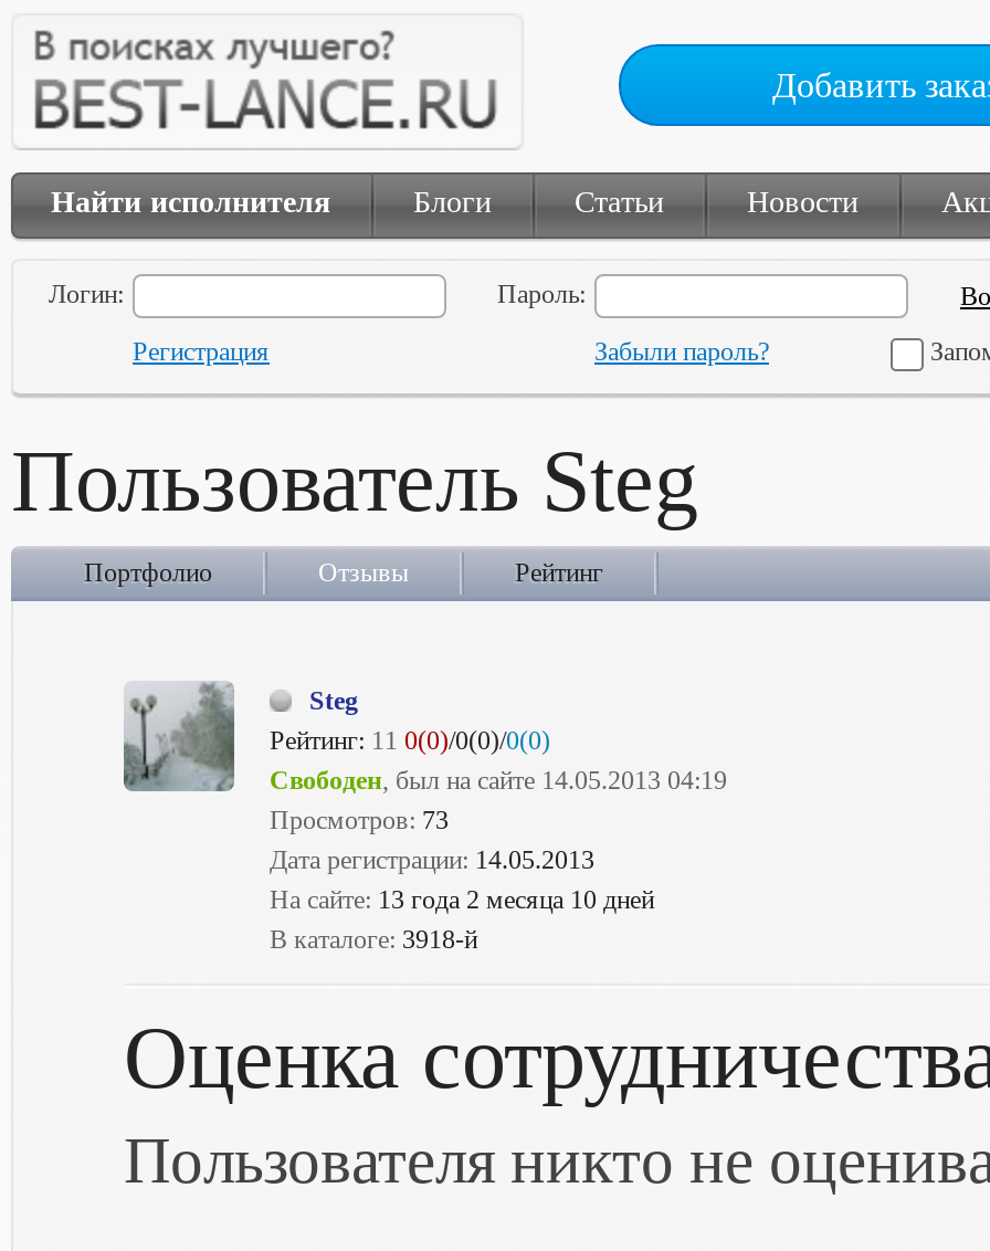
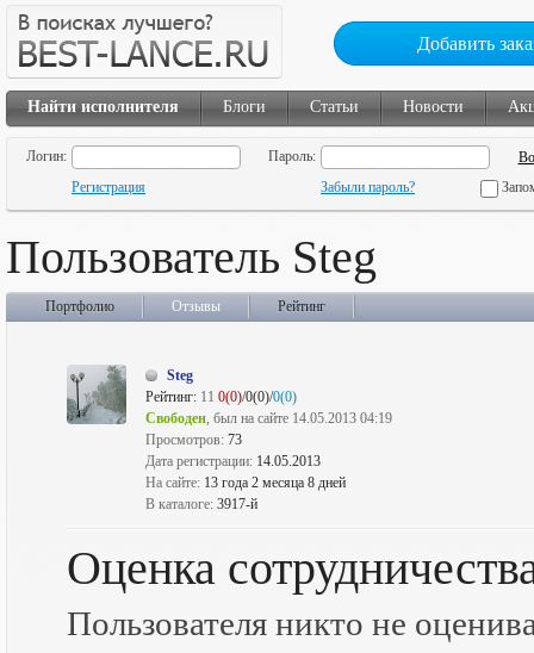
- На сайте: 13 года 2 месяца 10 дней
+ На сайте: 13 года 2 месяца 8 дней

- В каталоге: 3918-й
+ В каталоге: 3917-й
